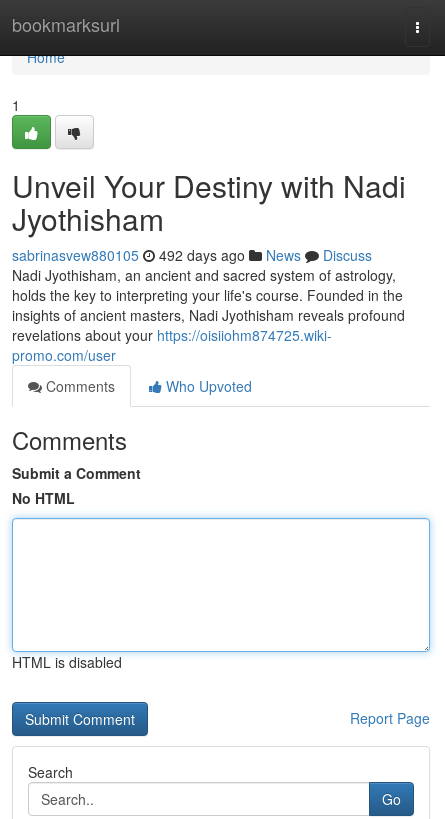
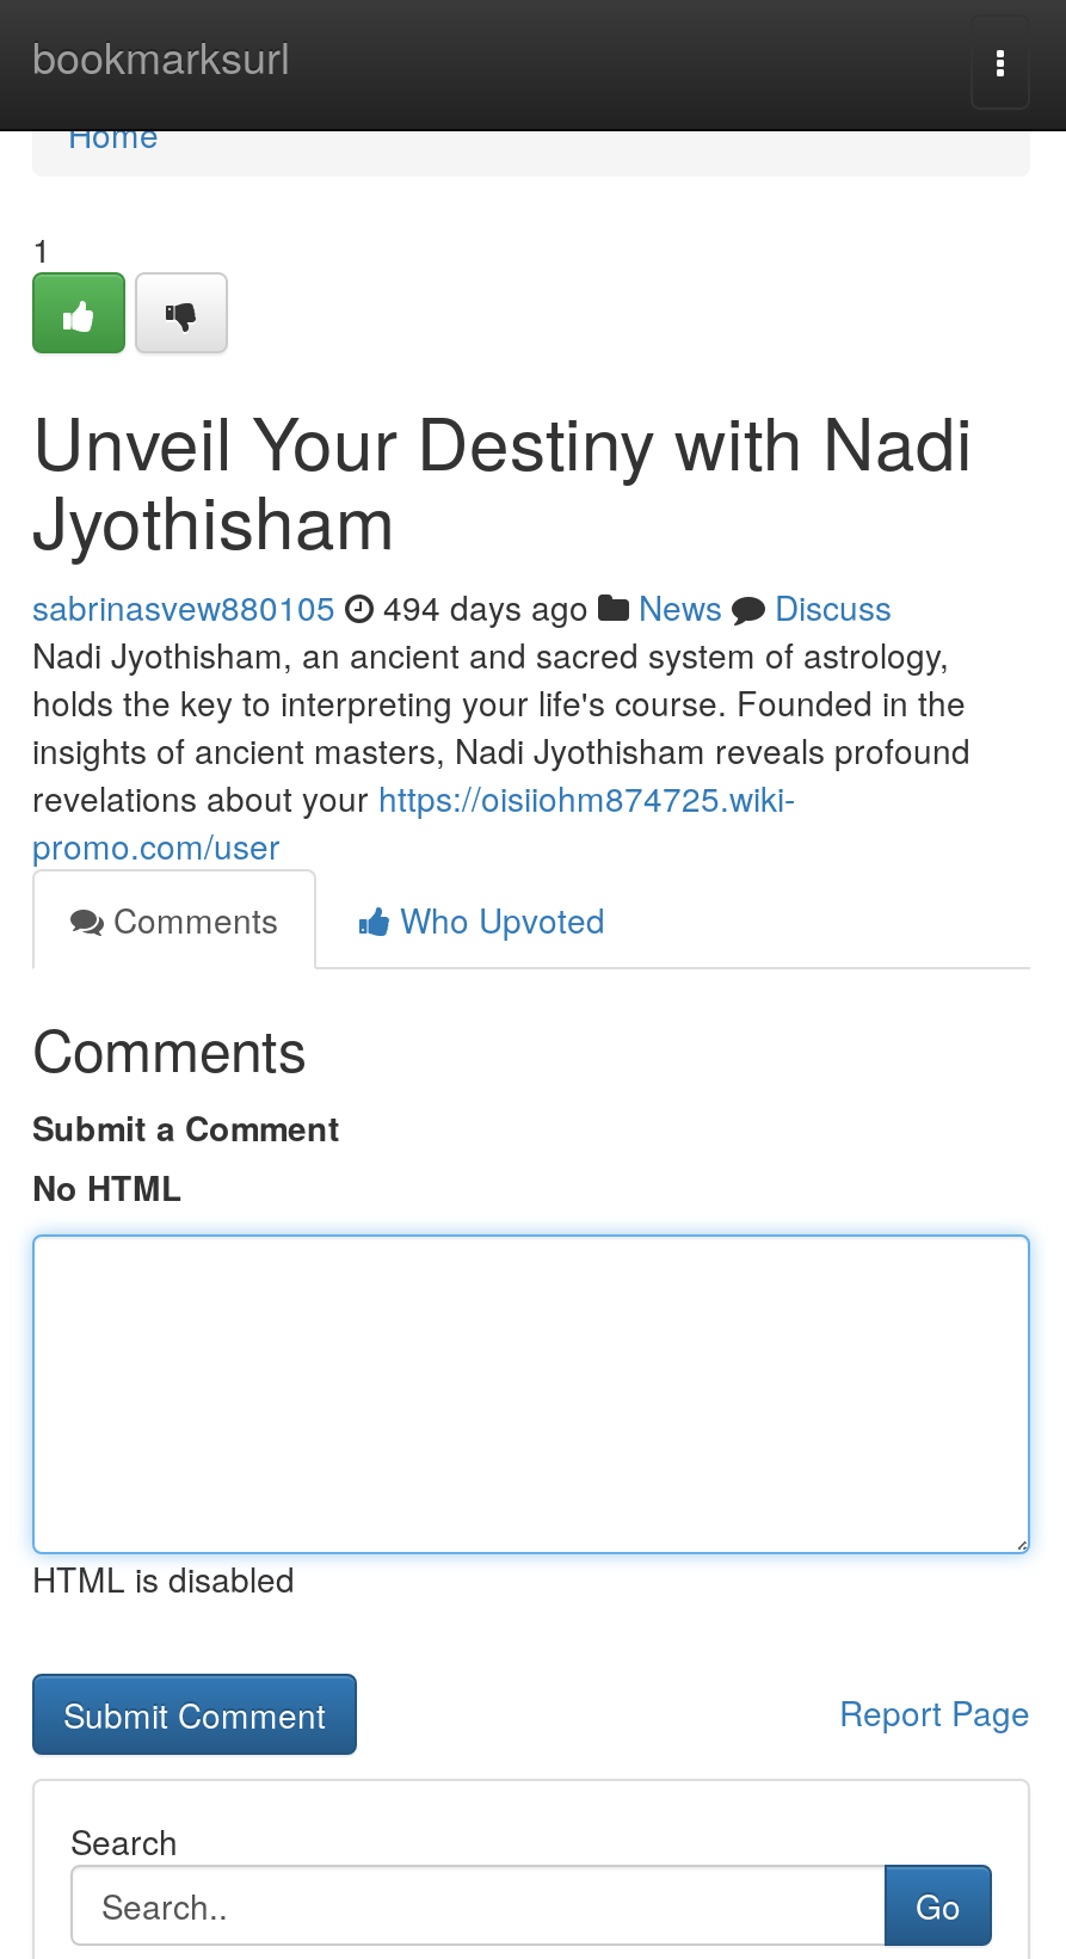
- sabrinasvew880105 492 days ago News Discuss
+ sabrinasvew880105 494 days ago News Discuss
